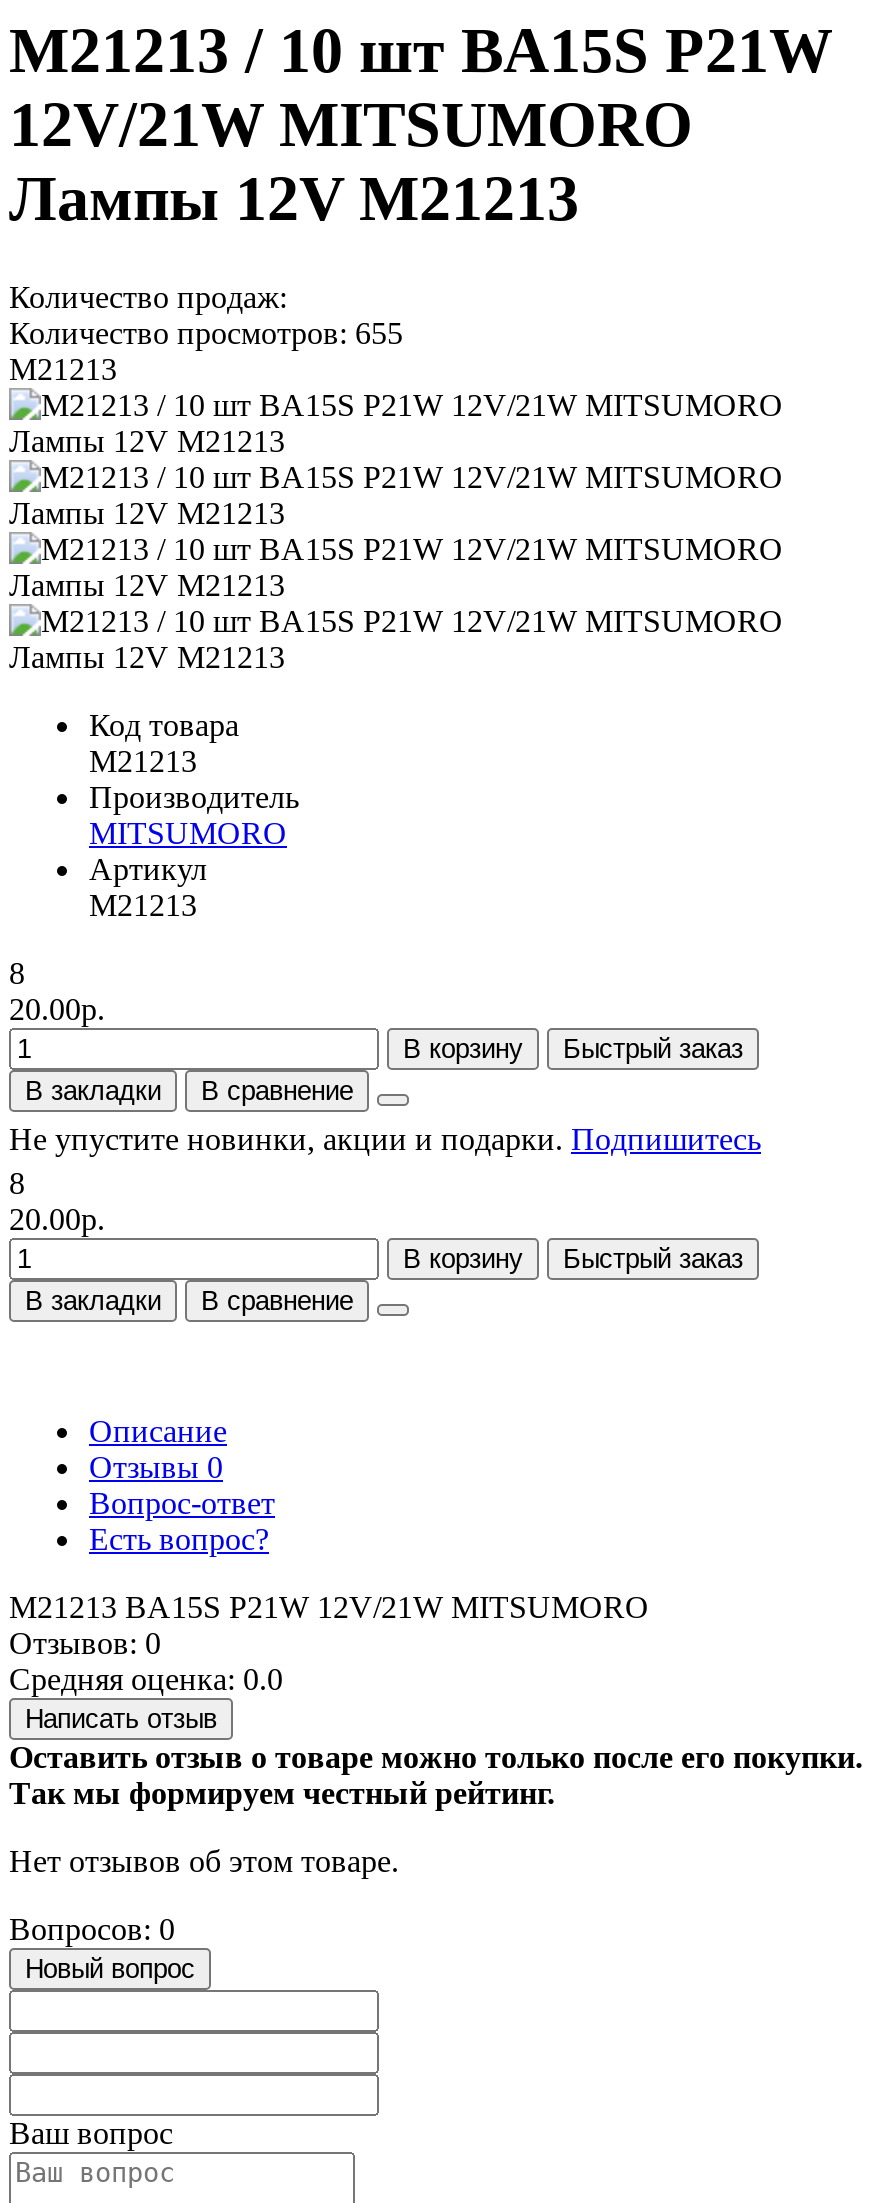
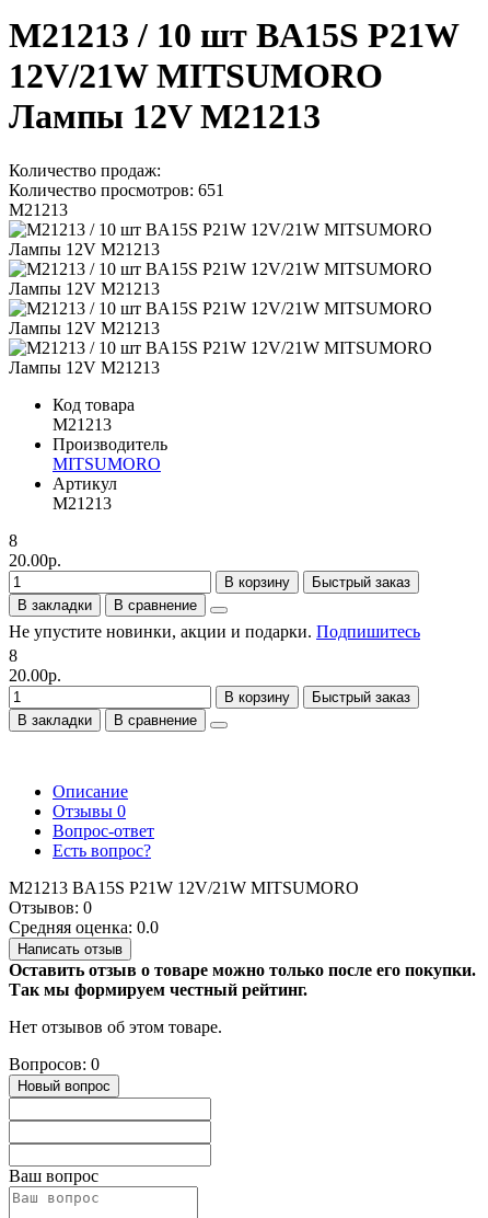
- Количество просмотров: 655
+ Количество просмотров: 651
